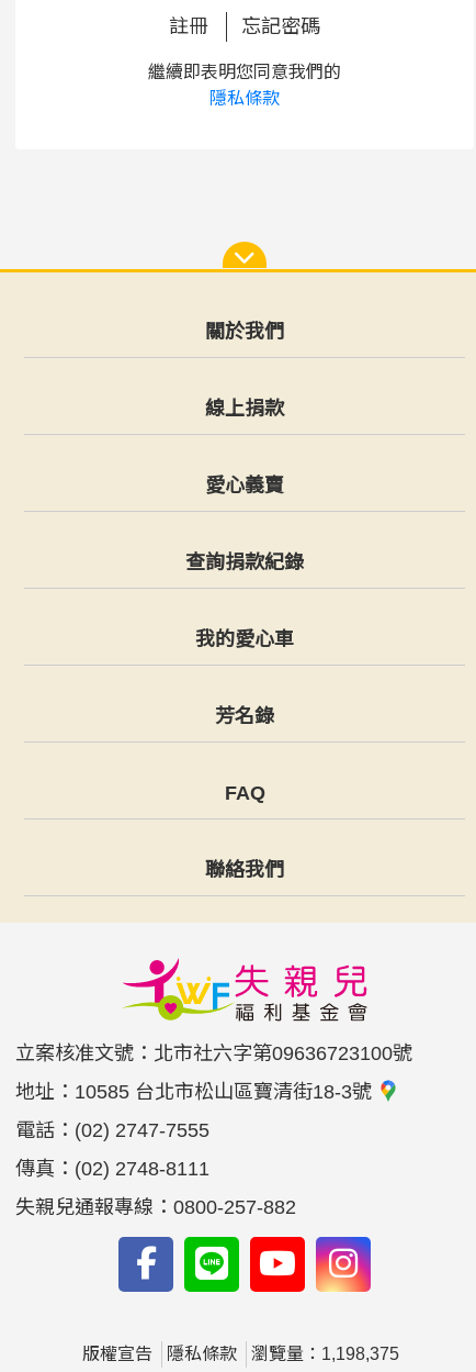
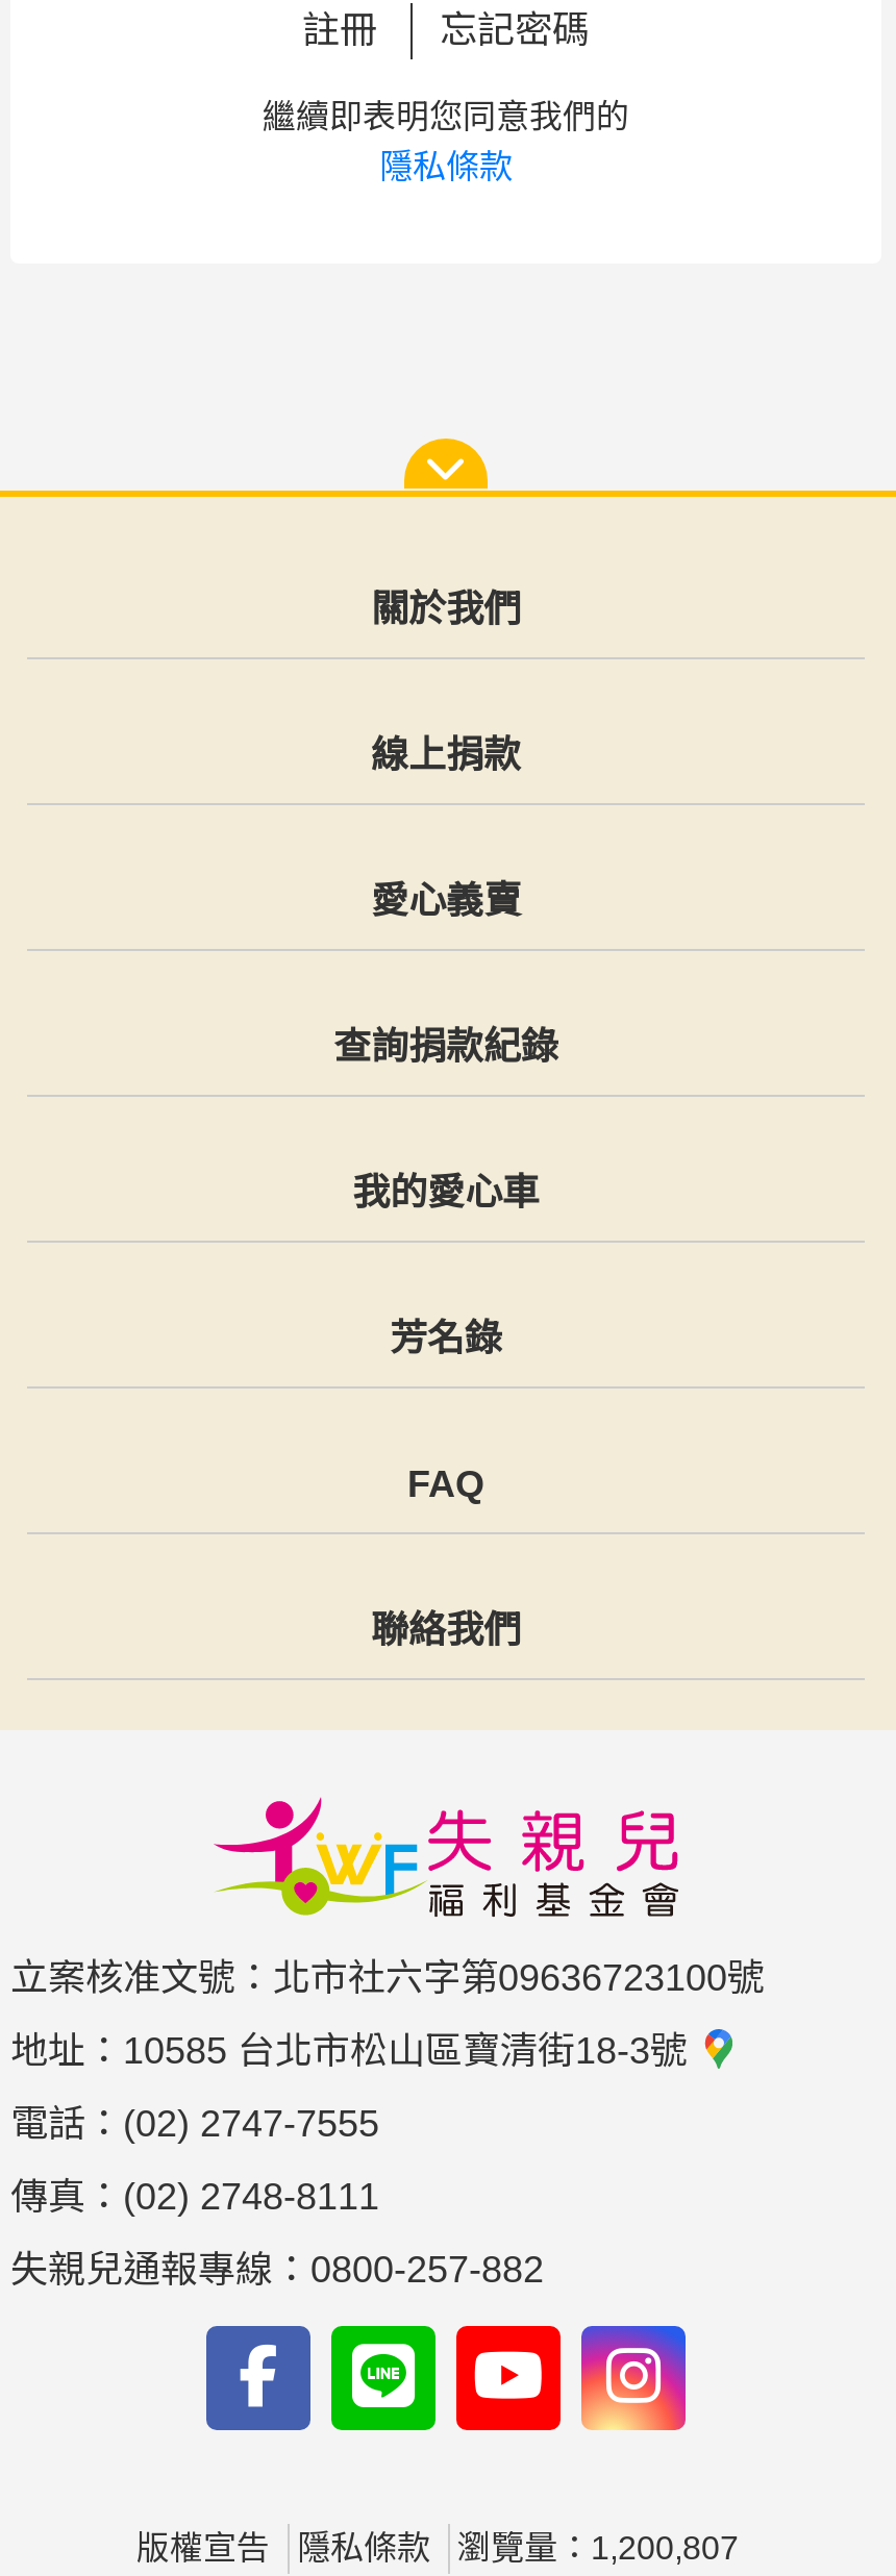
- 版權宣告 隱私條款 瀏覽量：1,198,375
+ 版權宣告 隱私條款 瀏覽量：1,200,807
